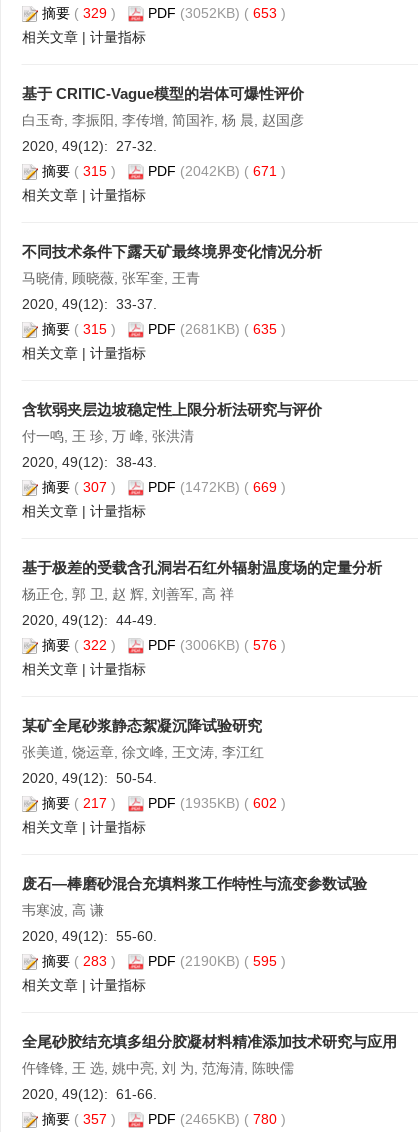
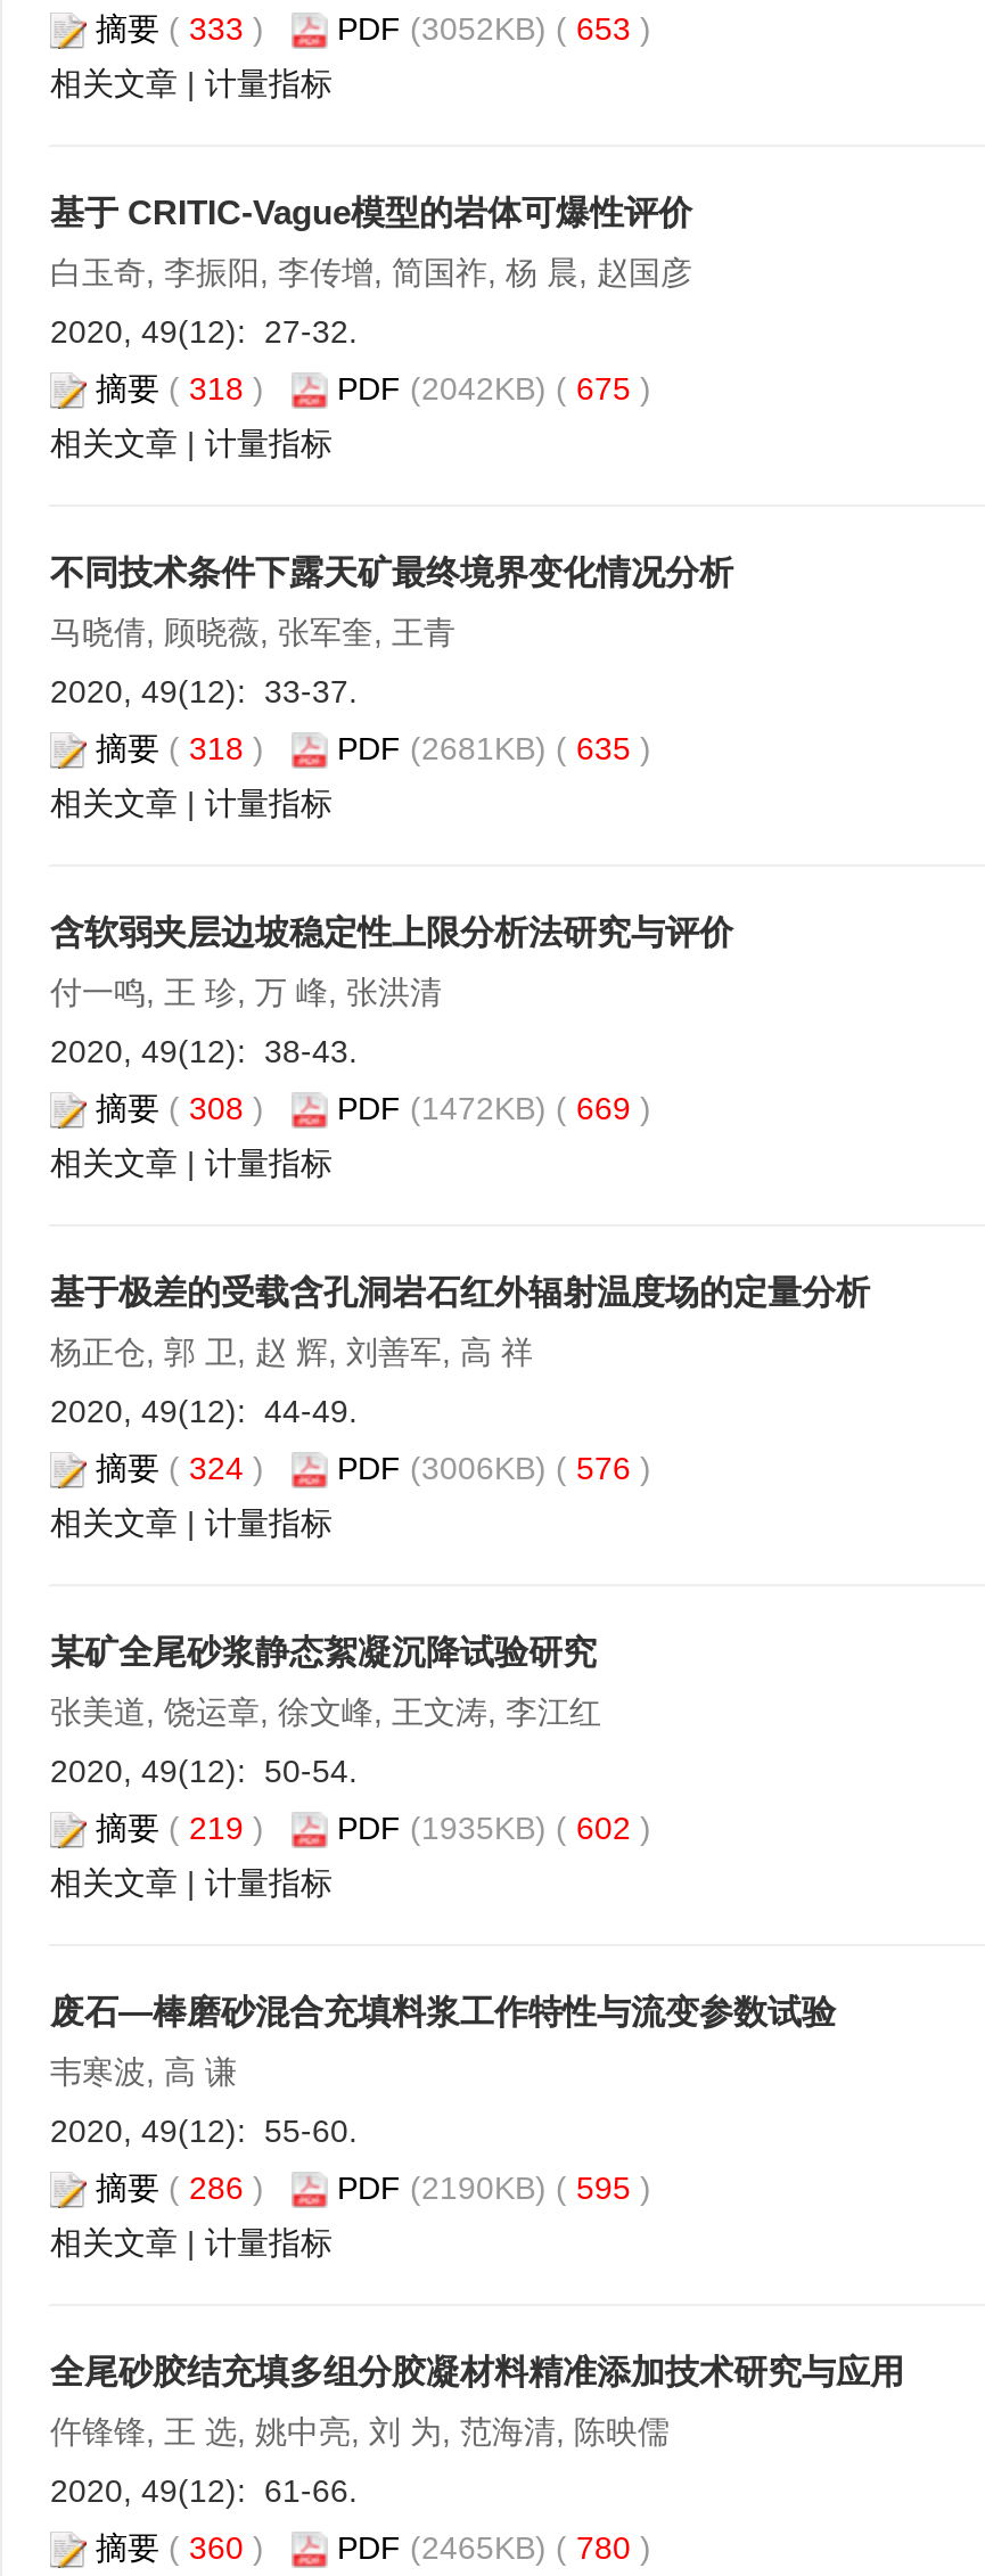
- 摘要(329) PDF (3052KB) (653)
+ 摘要(333) PDF (3052KB) (653)

- 摘要(315)
+ 摘要(318)

- PDF (2042KB) (671)
+ PDF (2042KB) (675)

- 摘要(315) PDF (2681KB) (635)
+ 摘要(318) PDF (2681KB) (635)

- 摘要(307) PDF (1472KB) (669)
+ 摘要(308) PDF (1472KB) (669)

- 摘要(322) PDF (3006KB) (576)
+ 摘要(324) PDF (3006KB) (576)

- 摘要(217) PDF (1935KB) (602)
+ 摘要(219) PDF (1935KB) (602)

- 摘要(283) PDF (2190KB) (595)
+ 摘要(286) PDF (2190KB) (595)

- 摘要(357) PDF (2465KB) (780)
+ 摘要(360) PDF (2465KB) (780)
